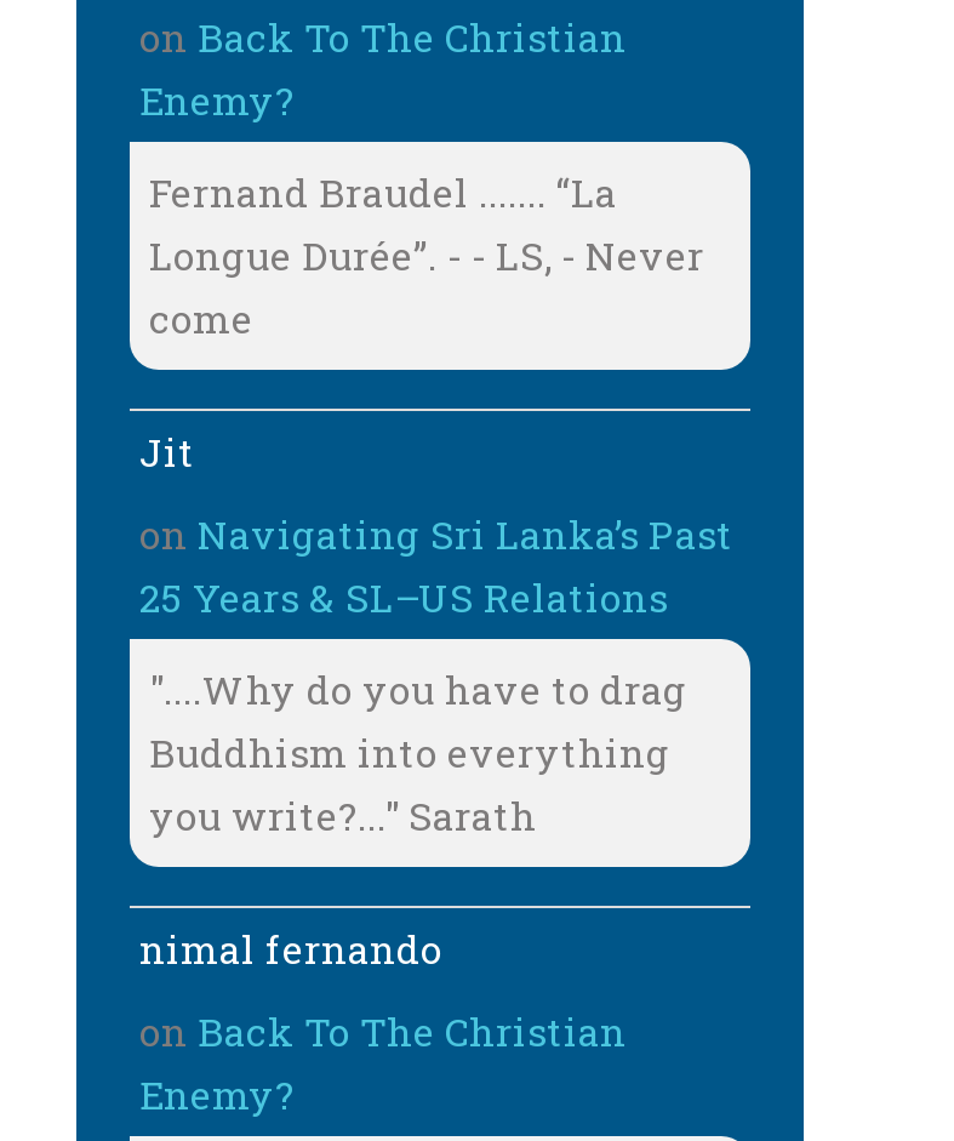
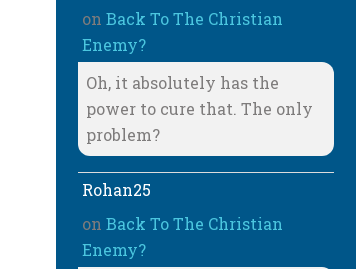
- Fernand Braudel ....... “La
- Longue Durée”. - - LS, - Never
- come
- Jit
- on Navigating Sri Lanka’s Past
- 25 Years & SL–US Relations
- "....Why do you have to drag
- Buddhism into everything
- you write?..." Sarath
- nimal fernando
+ Oh, it absolutely has the
+ power to cure that. The only
+ problem?
+ Rohan25
